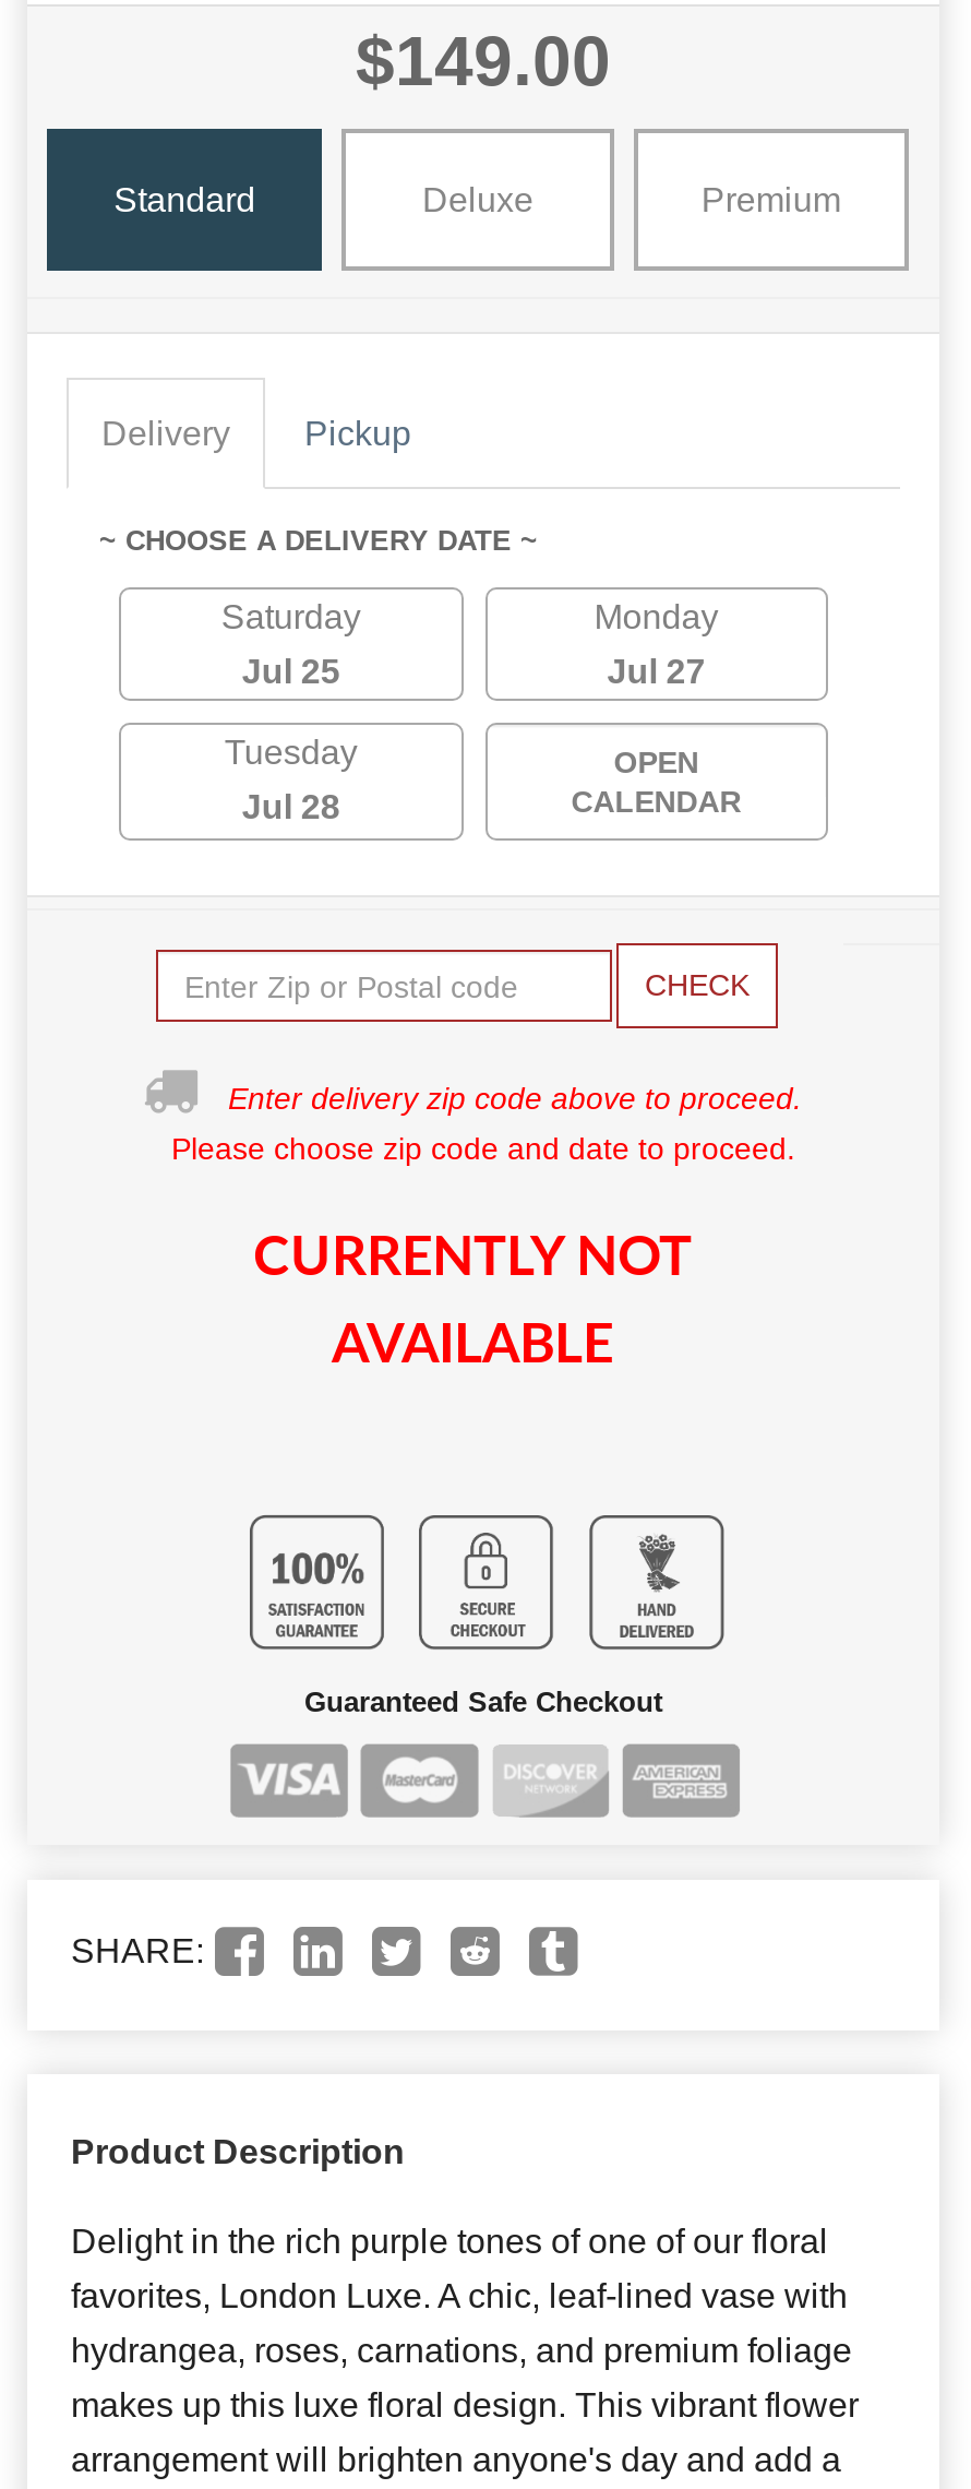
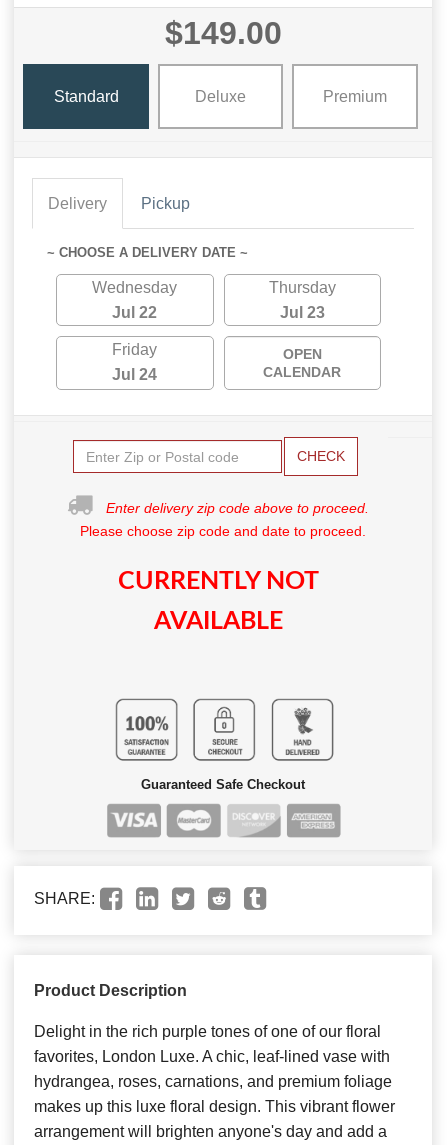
- Saturday
+ Wednesday

- Monday
+ Thursday

- Jul 25
+ Jul 22

- Jul 27
+ Jul 23

- Tuesday
+ Friday

- Jul 28
+ Jul 24
